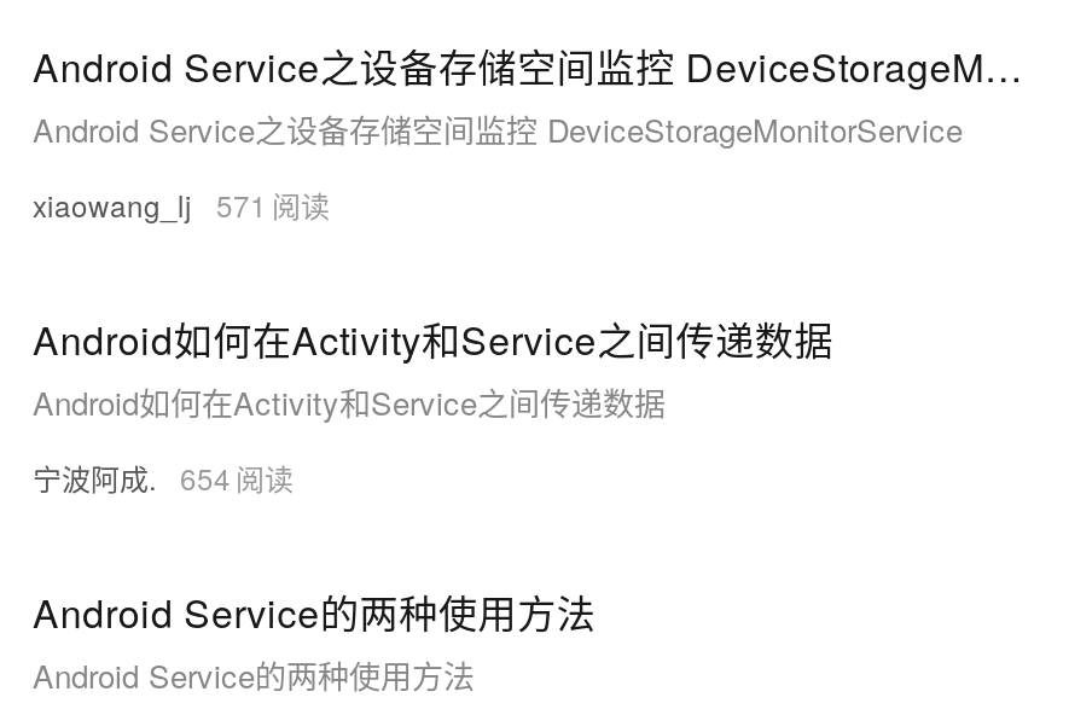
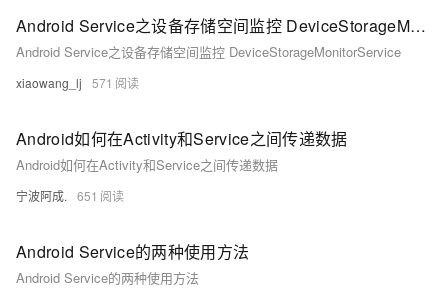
- 宁波阿成. 654
+ 宁波阿成. 651
